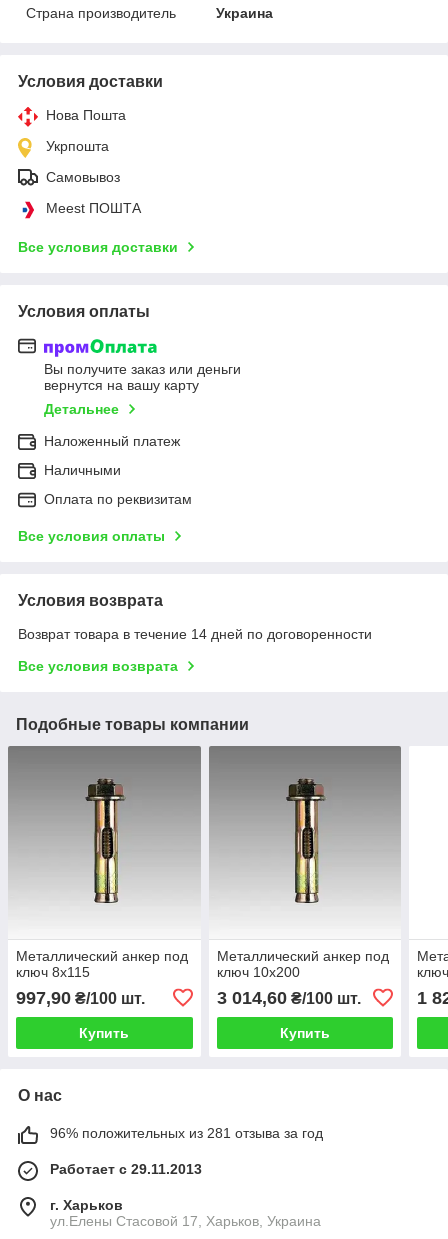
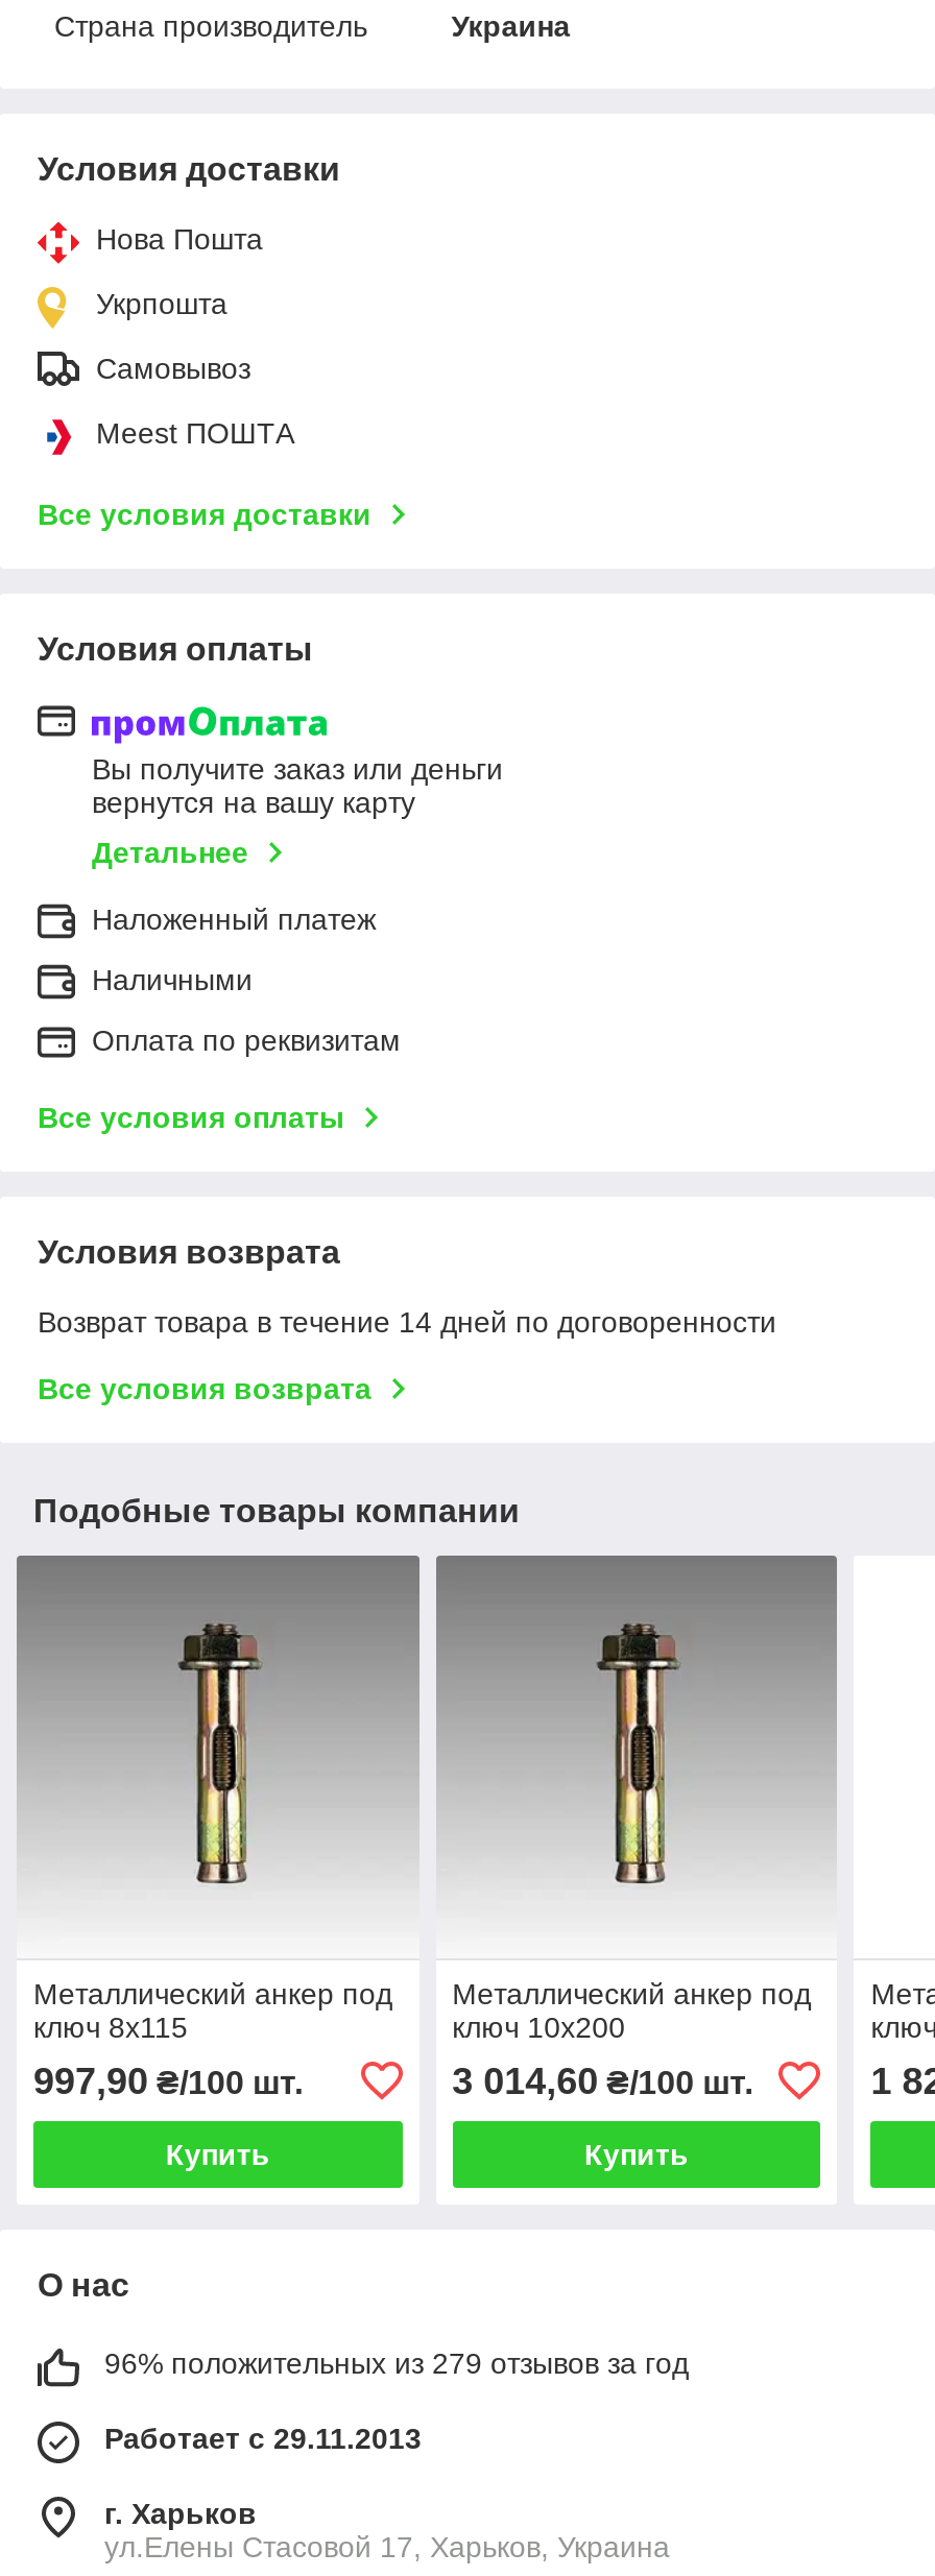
- 96% положительных из 281 отзыва за год
+ 96% положительных из 279 отзывов за год
